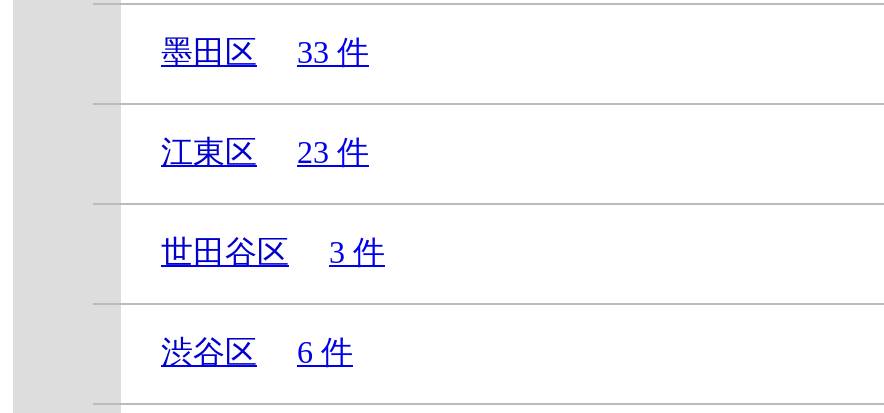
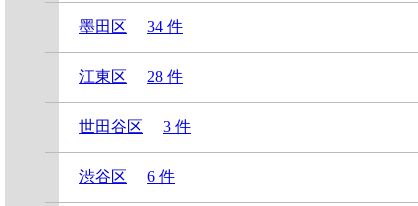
- 墨田区 33 件
+ 墨田区 34 件

- 江東区 23 件
+ 江東区 28 件
